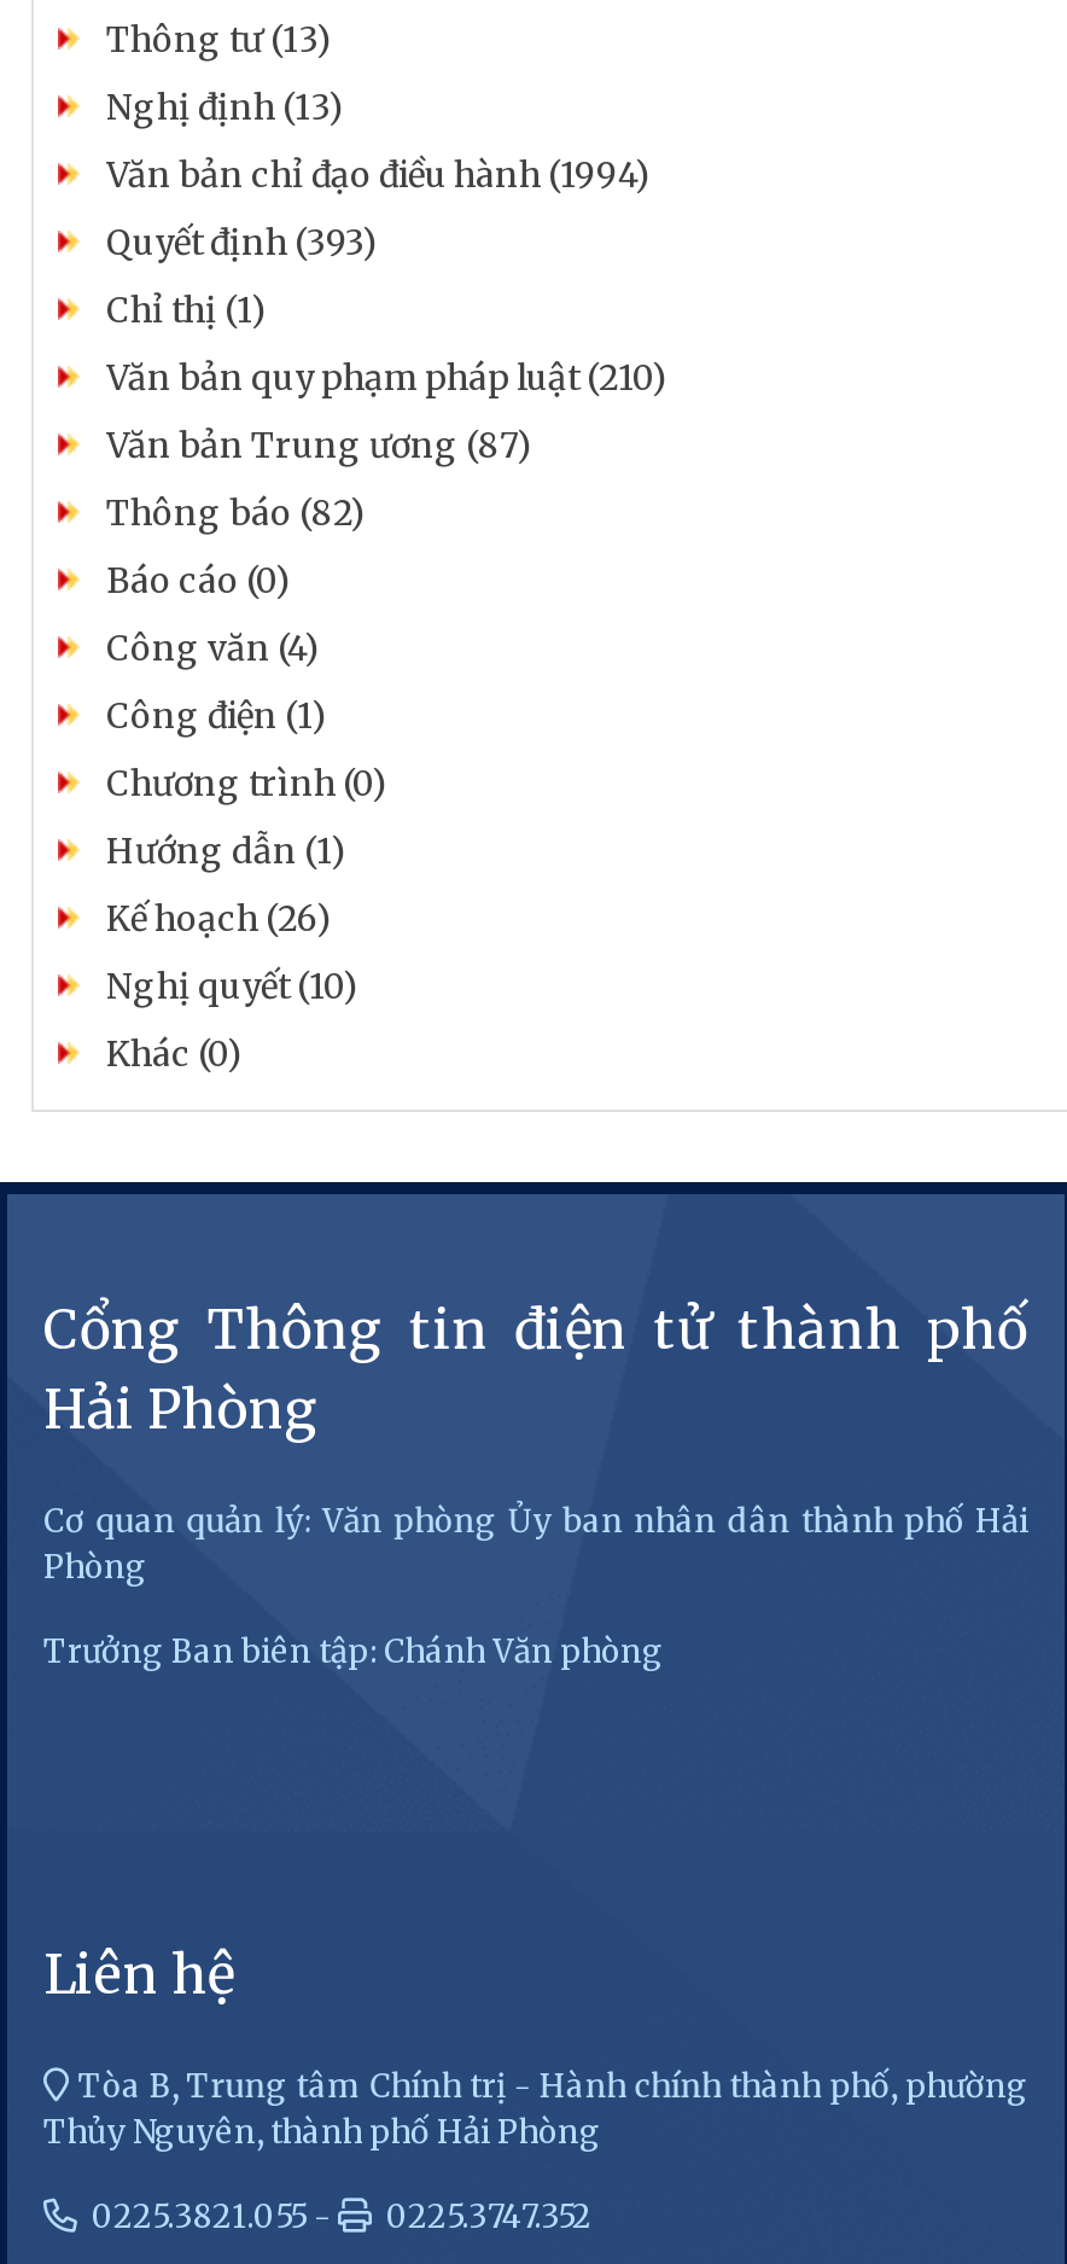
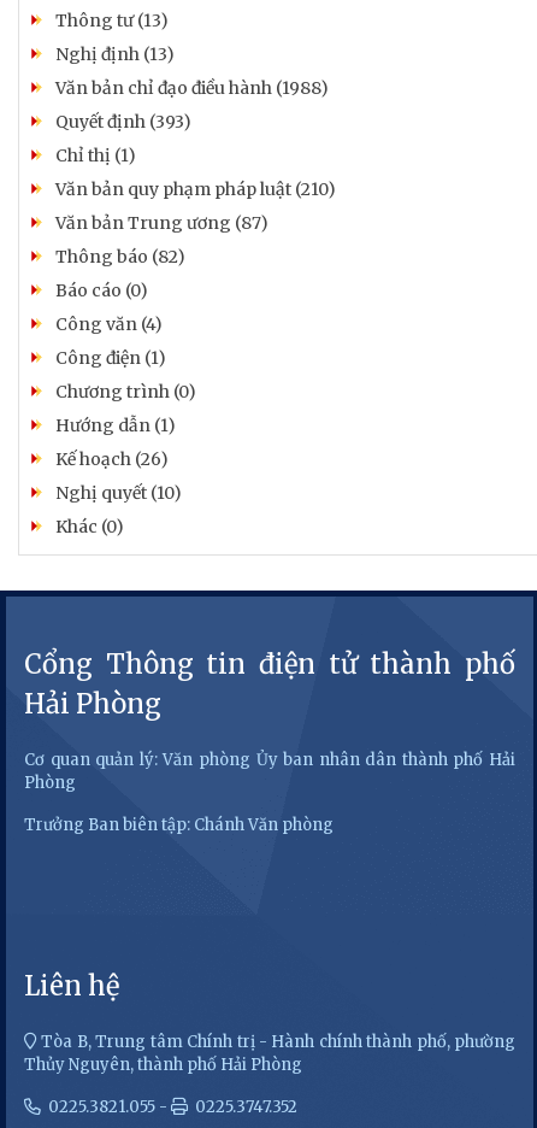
- Văn bản chỉ đạo điều hành (1994)
+ Văn bản chỉ đạo điều hành (1988)
